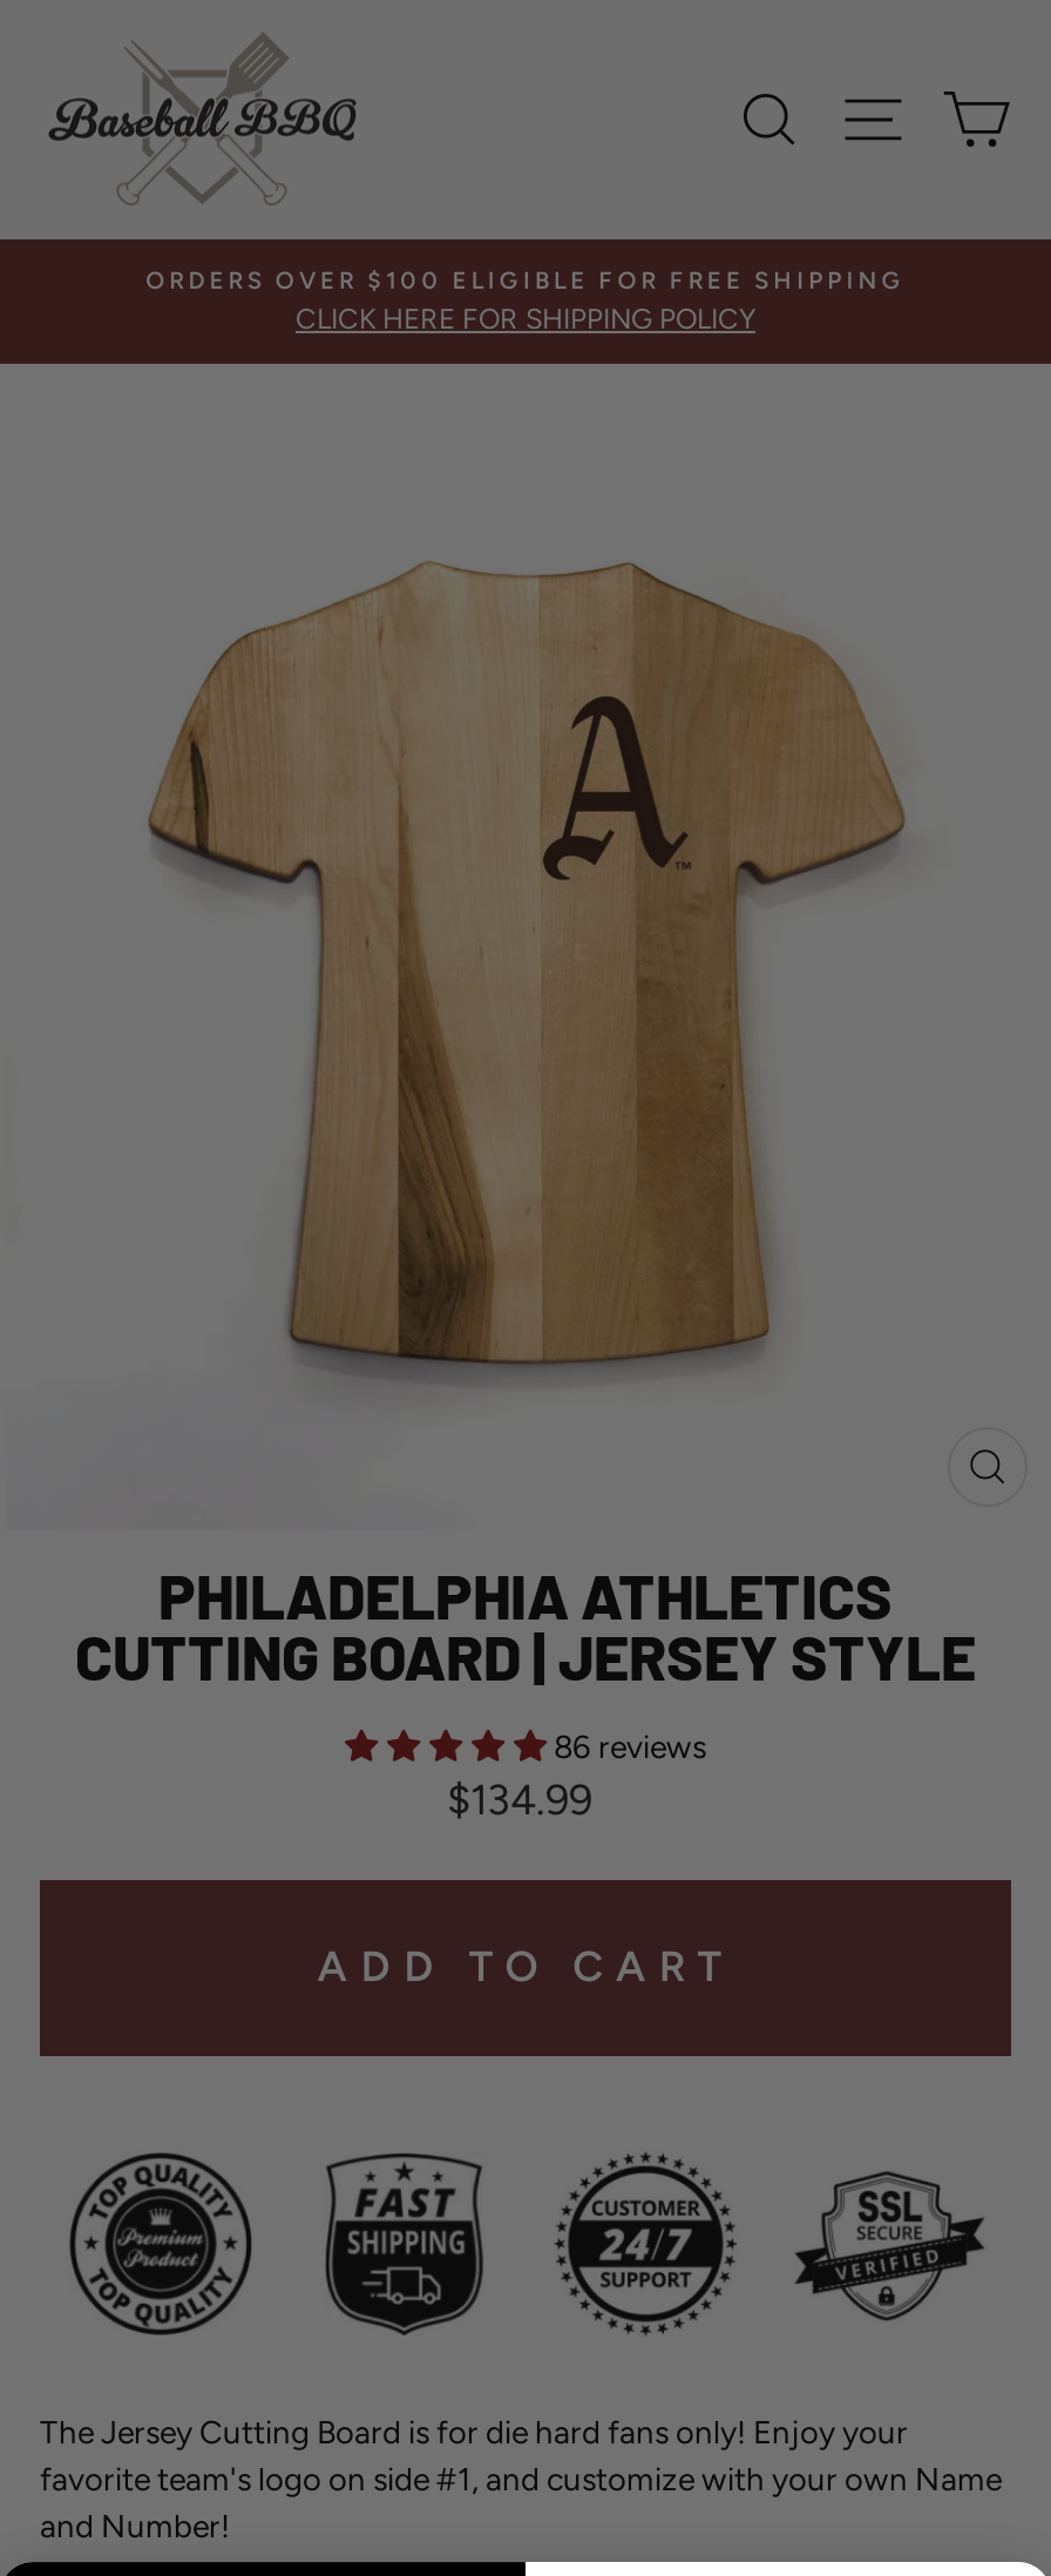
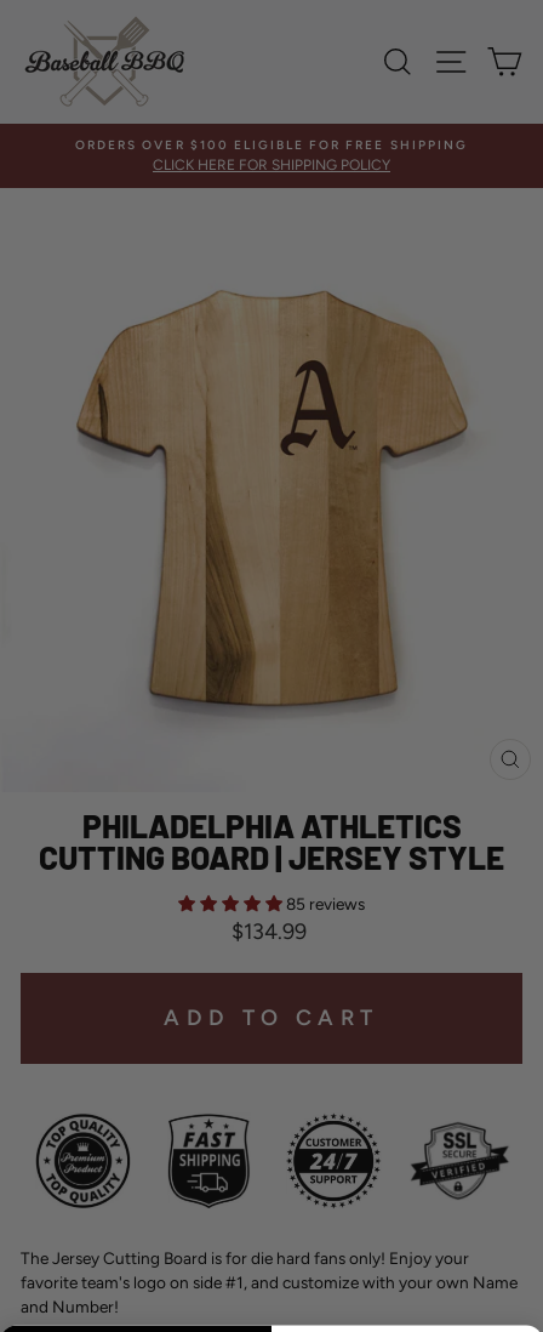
- 86 reviews
+ 85 reviews
